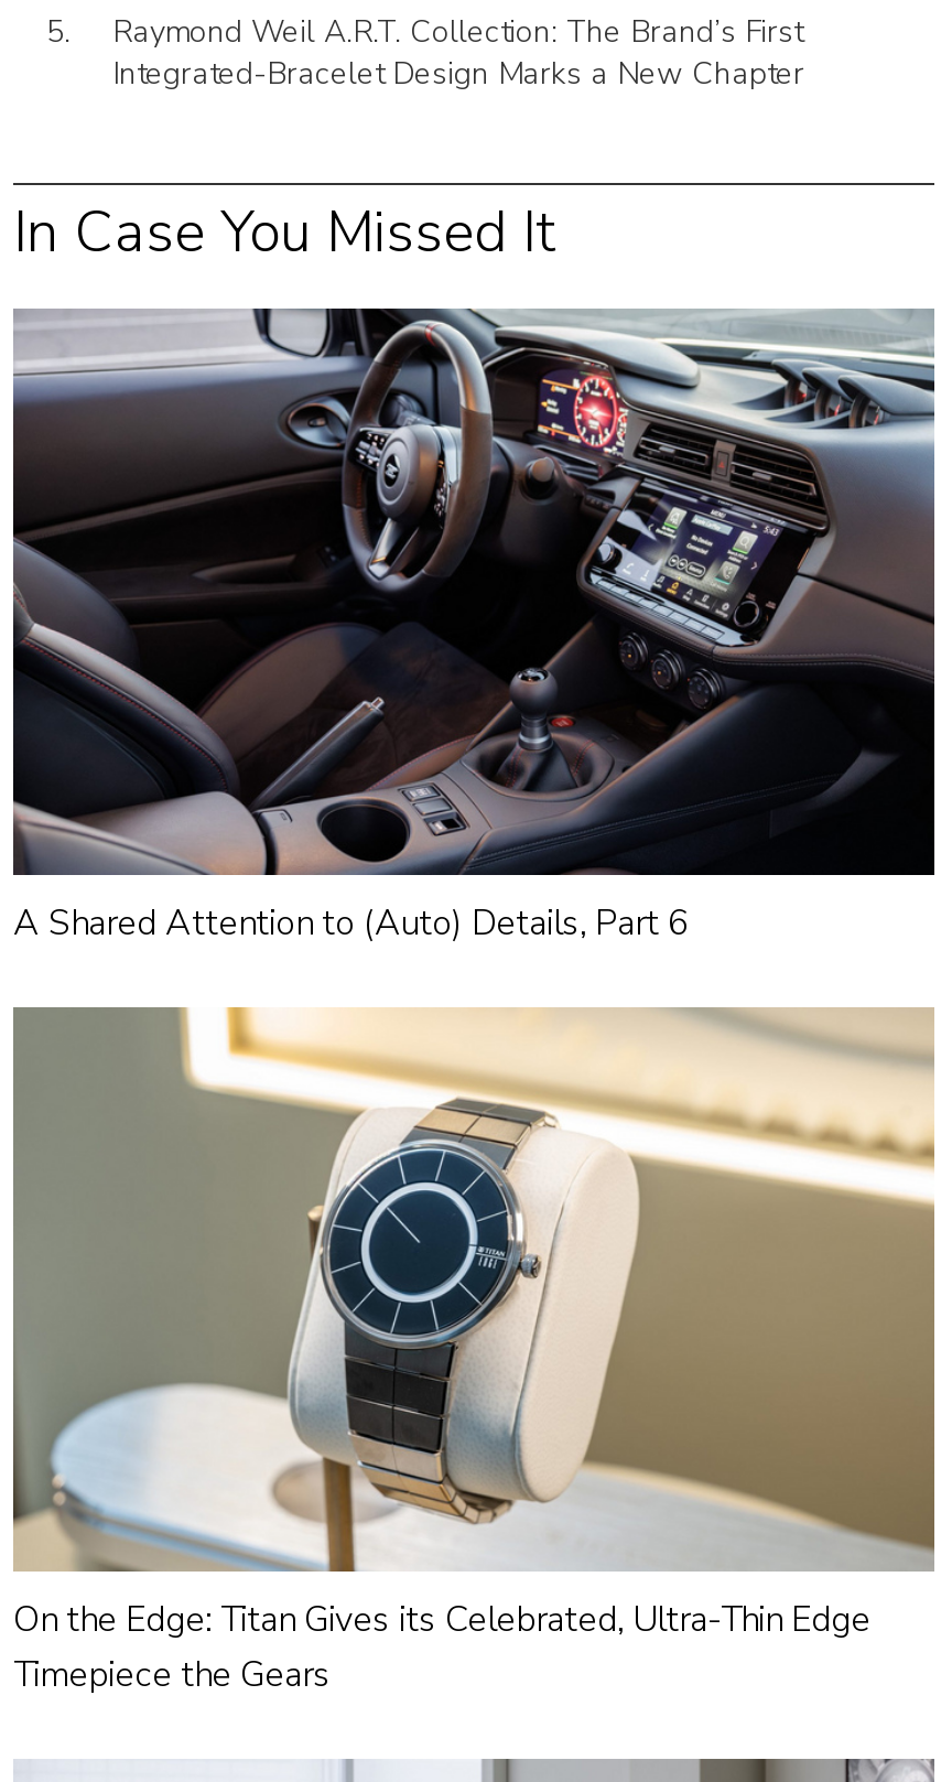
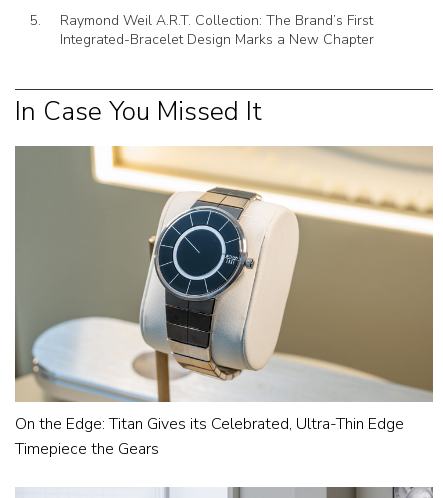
- [image]
- A Shared Attention to (Auto) Details, Part 6
